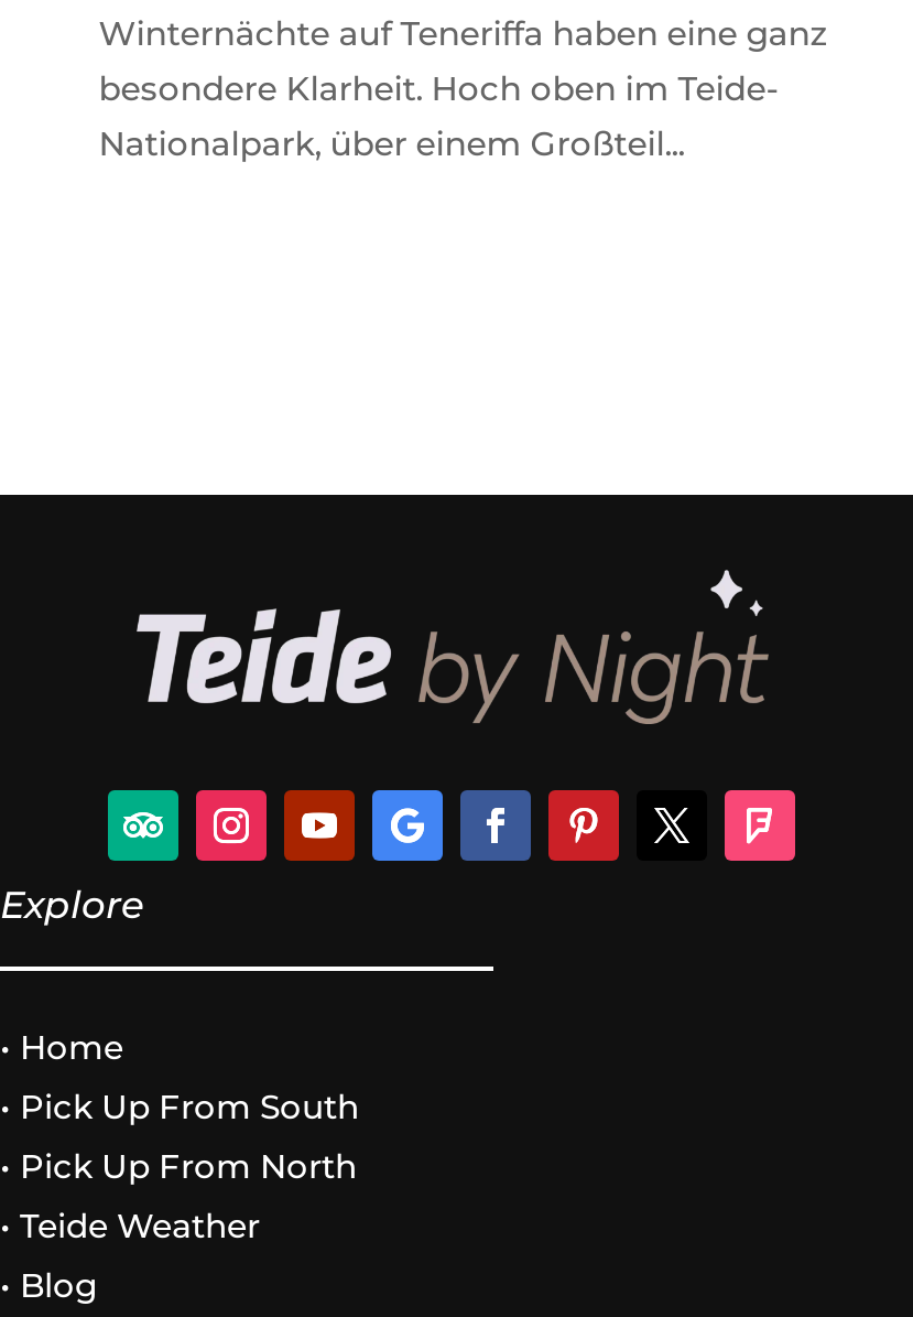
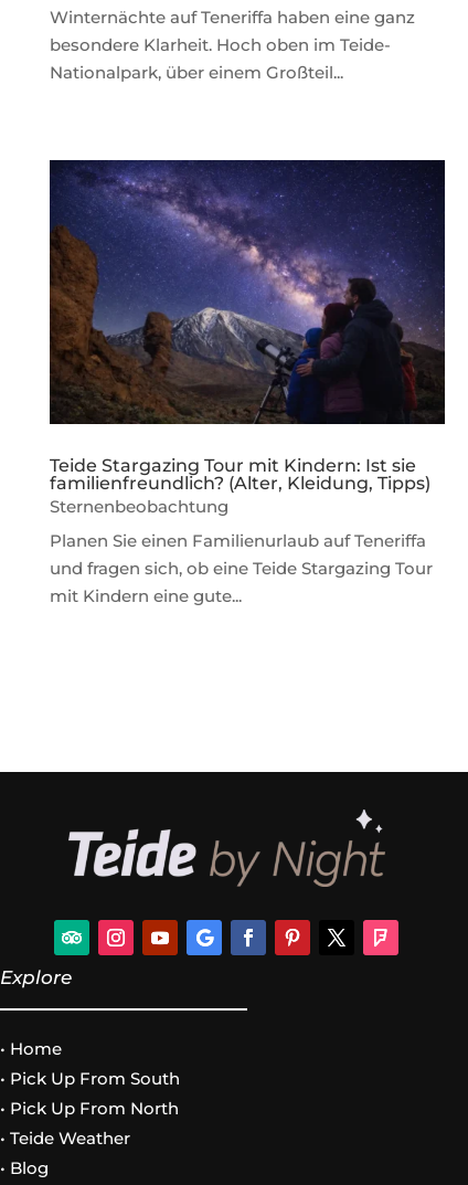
+ [image]
+ Teide Stargazing Tour mit Kindern: Ist sie
+ familienfreundlich? (Alter, Kleidung, Tipps)
+ Sternenbeobachtung
+ Planen Sie einen Familienurlaub auf Teneriffa
+ und fragen sich, ob eine Teide Stargazing Tour
+ mit Kindern eine gute...
